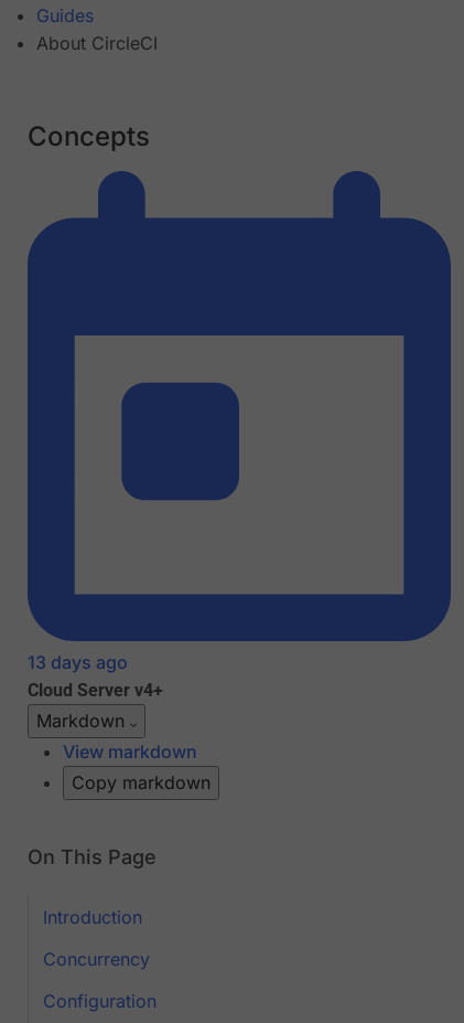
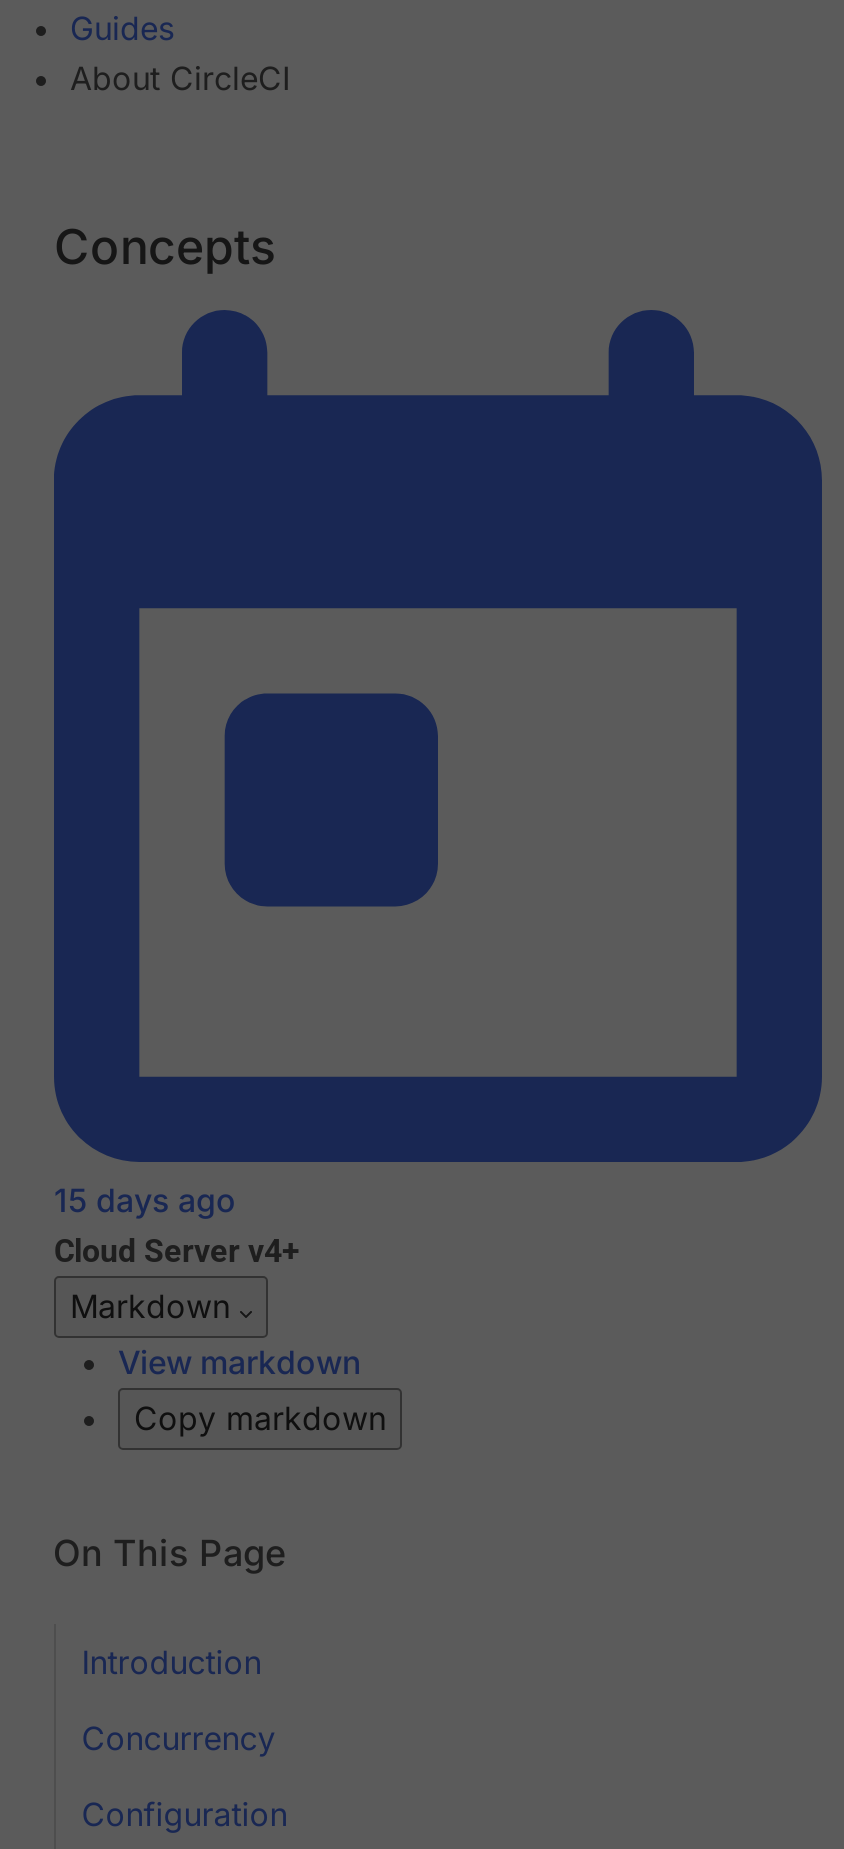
- 13 days ago
+ 15 days ago
